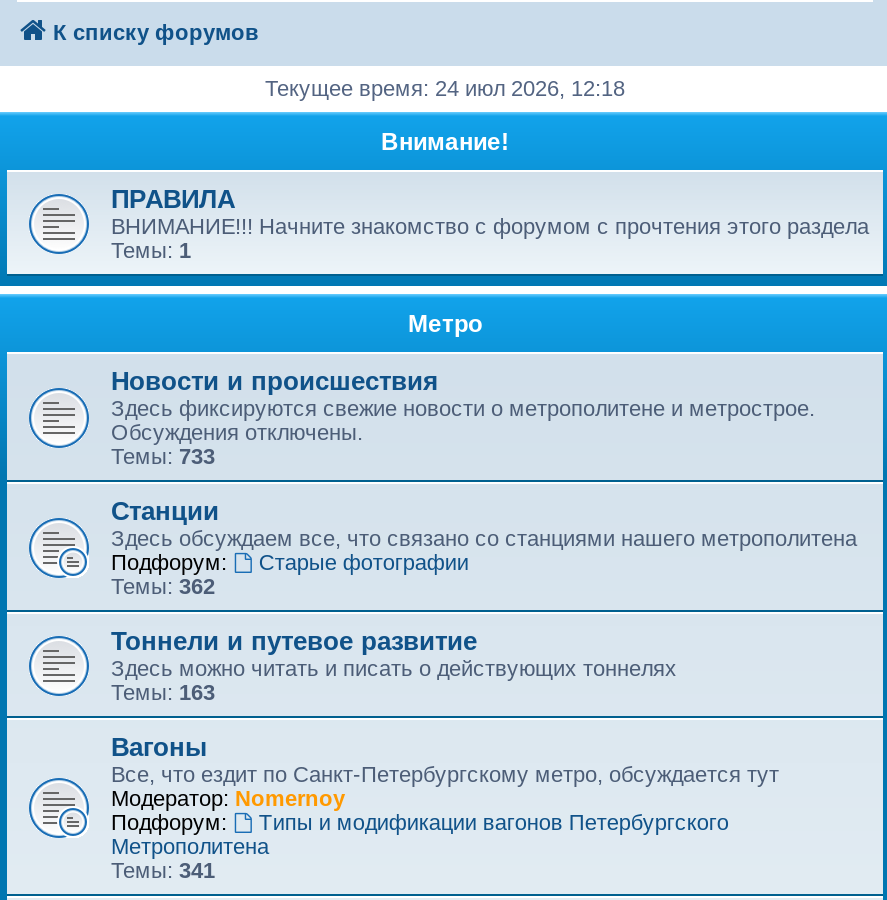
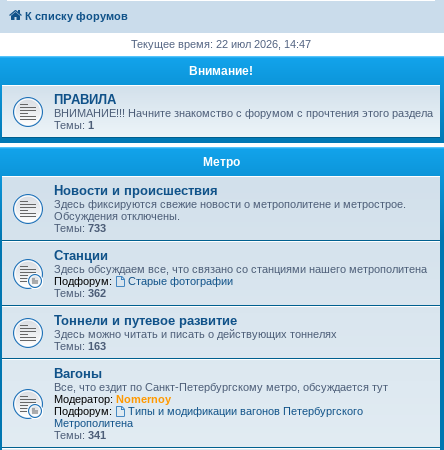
- Текущее время: 24 июл 2026, 12:18
+ Текущее время: 22 июл 2026, 14:47
